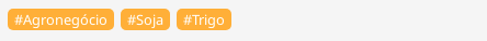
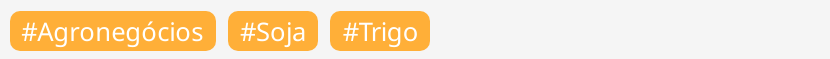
- #Agronegócio
+ #Agronegócios
